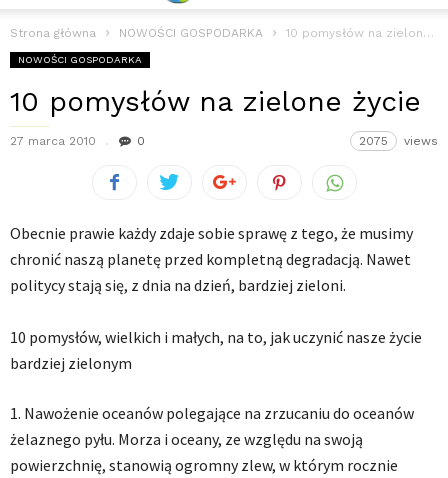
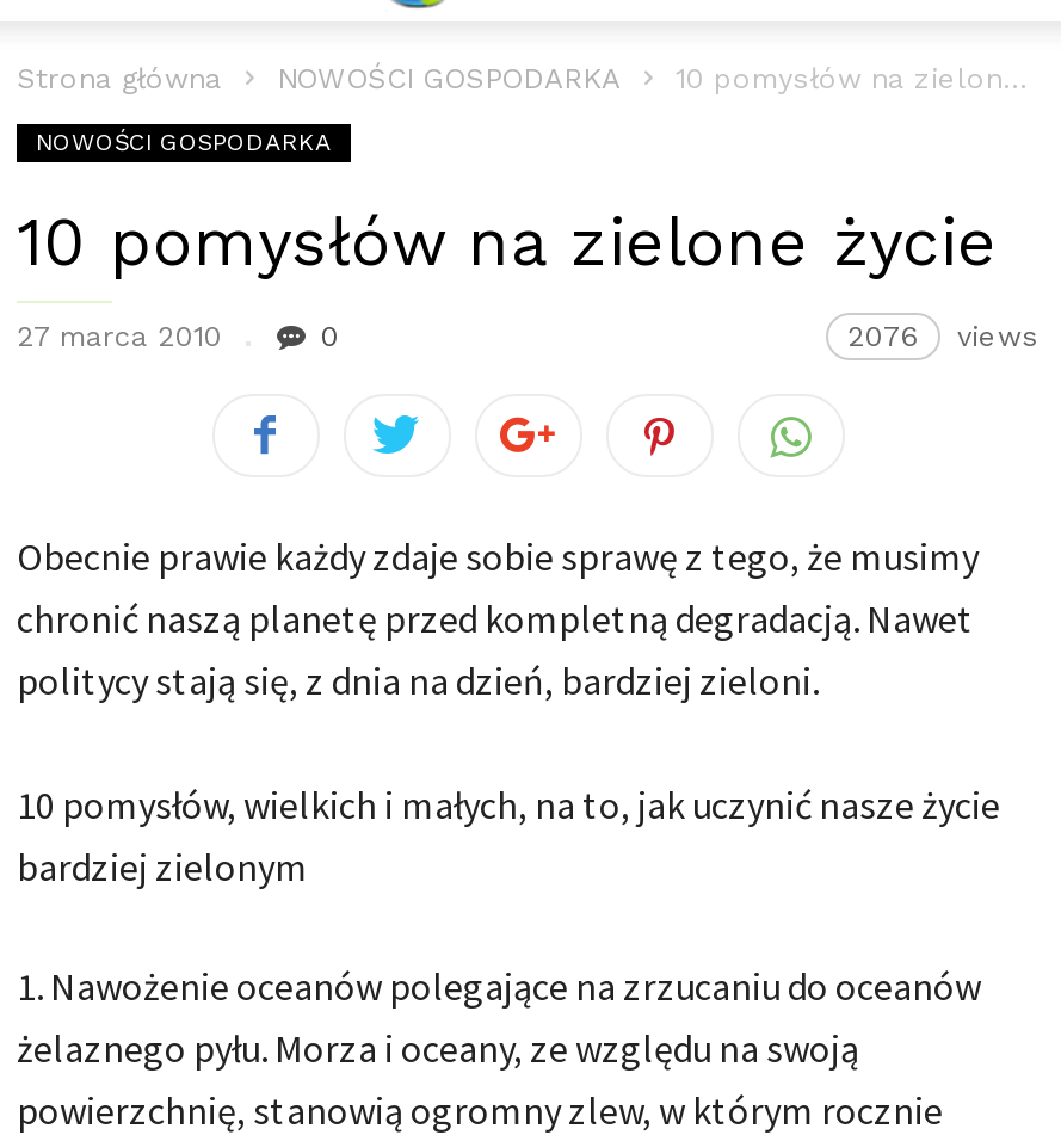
- 2075 views
+ 2076 views
